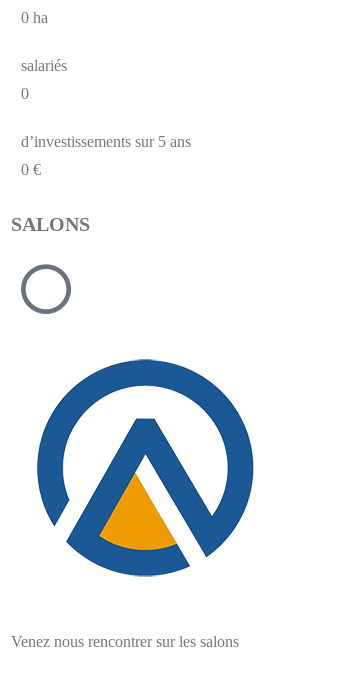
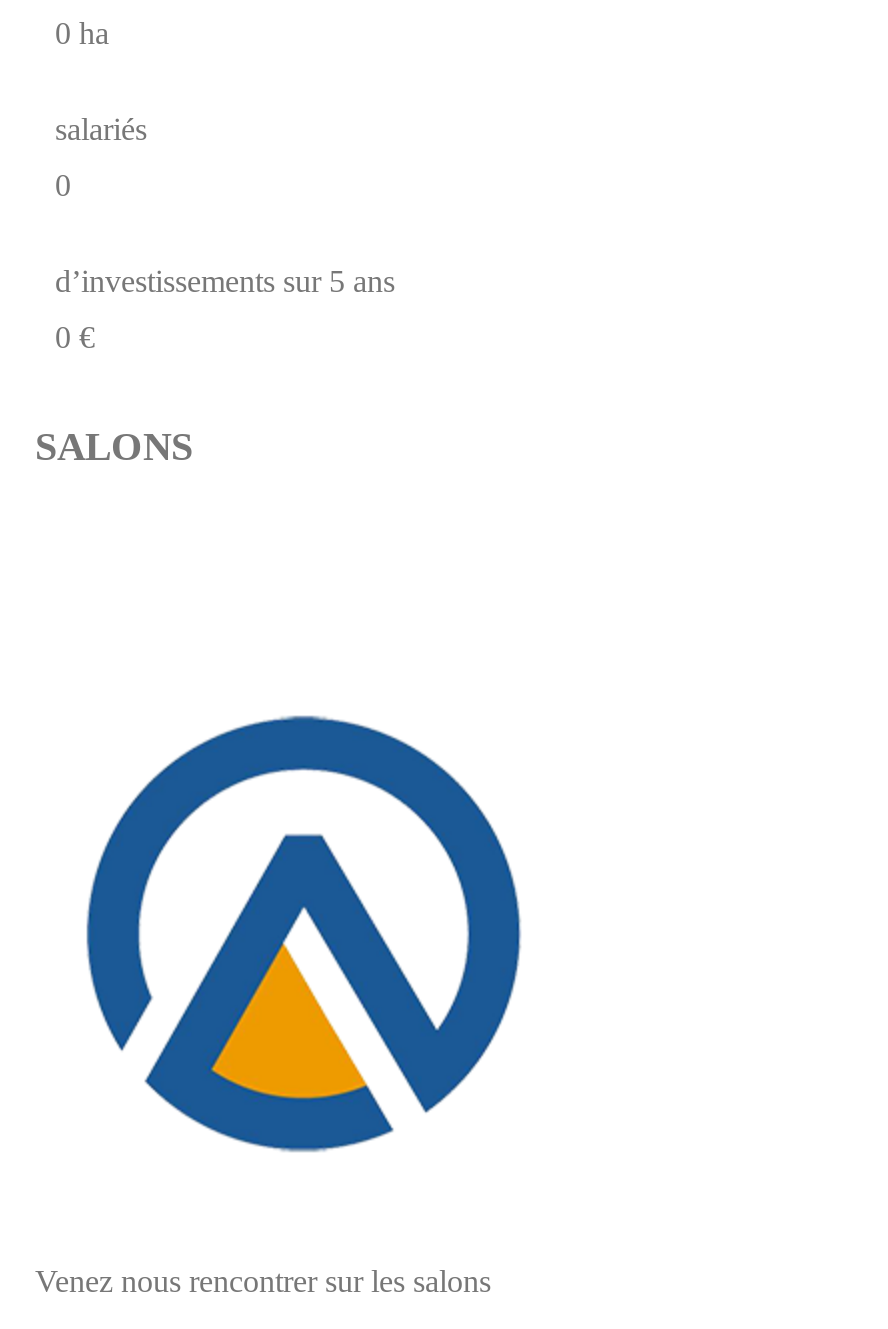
- [image]
